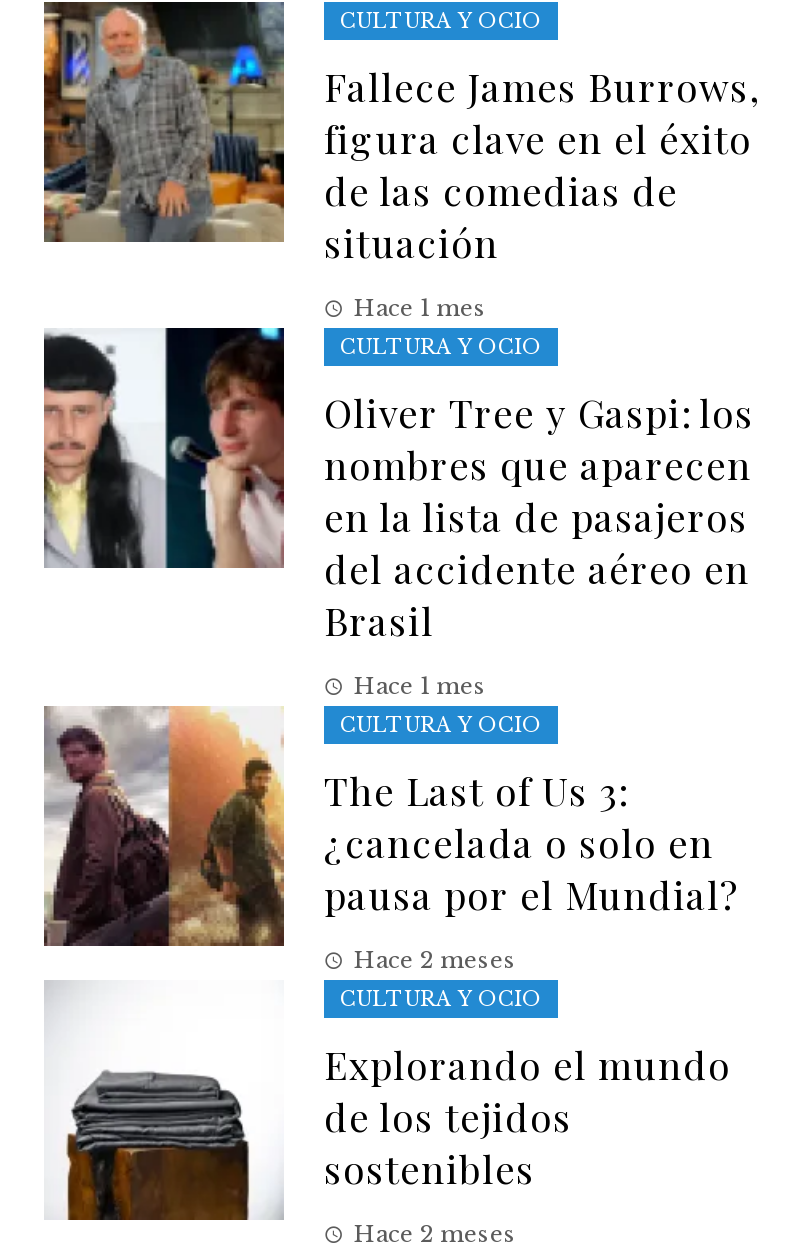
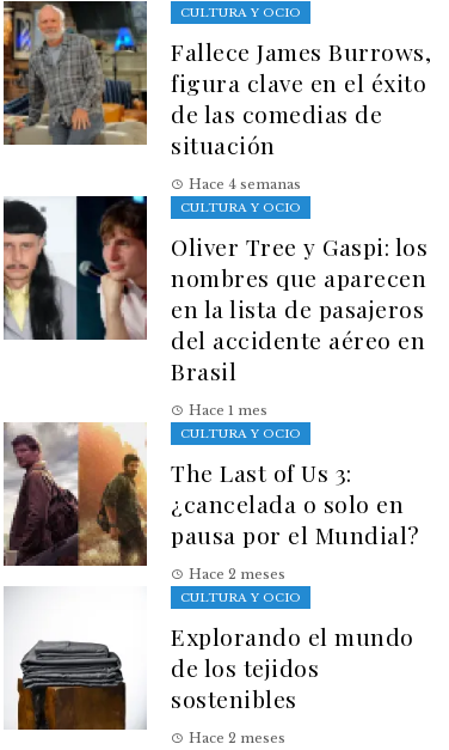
- Hace 1 mes
+ Hace 4 semanas
